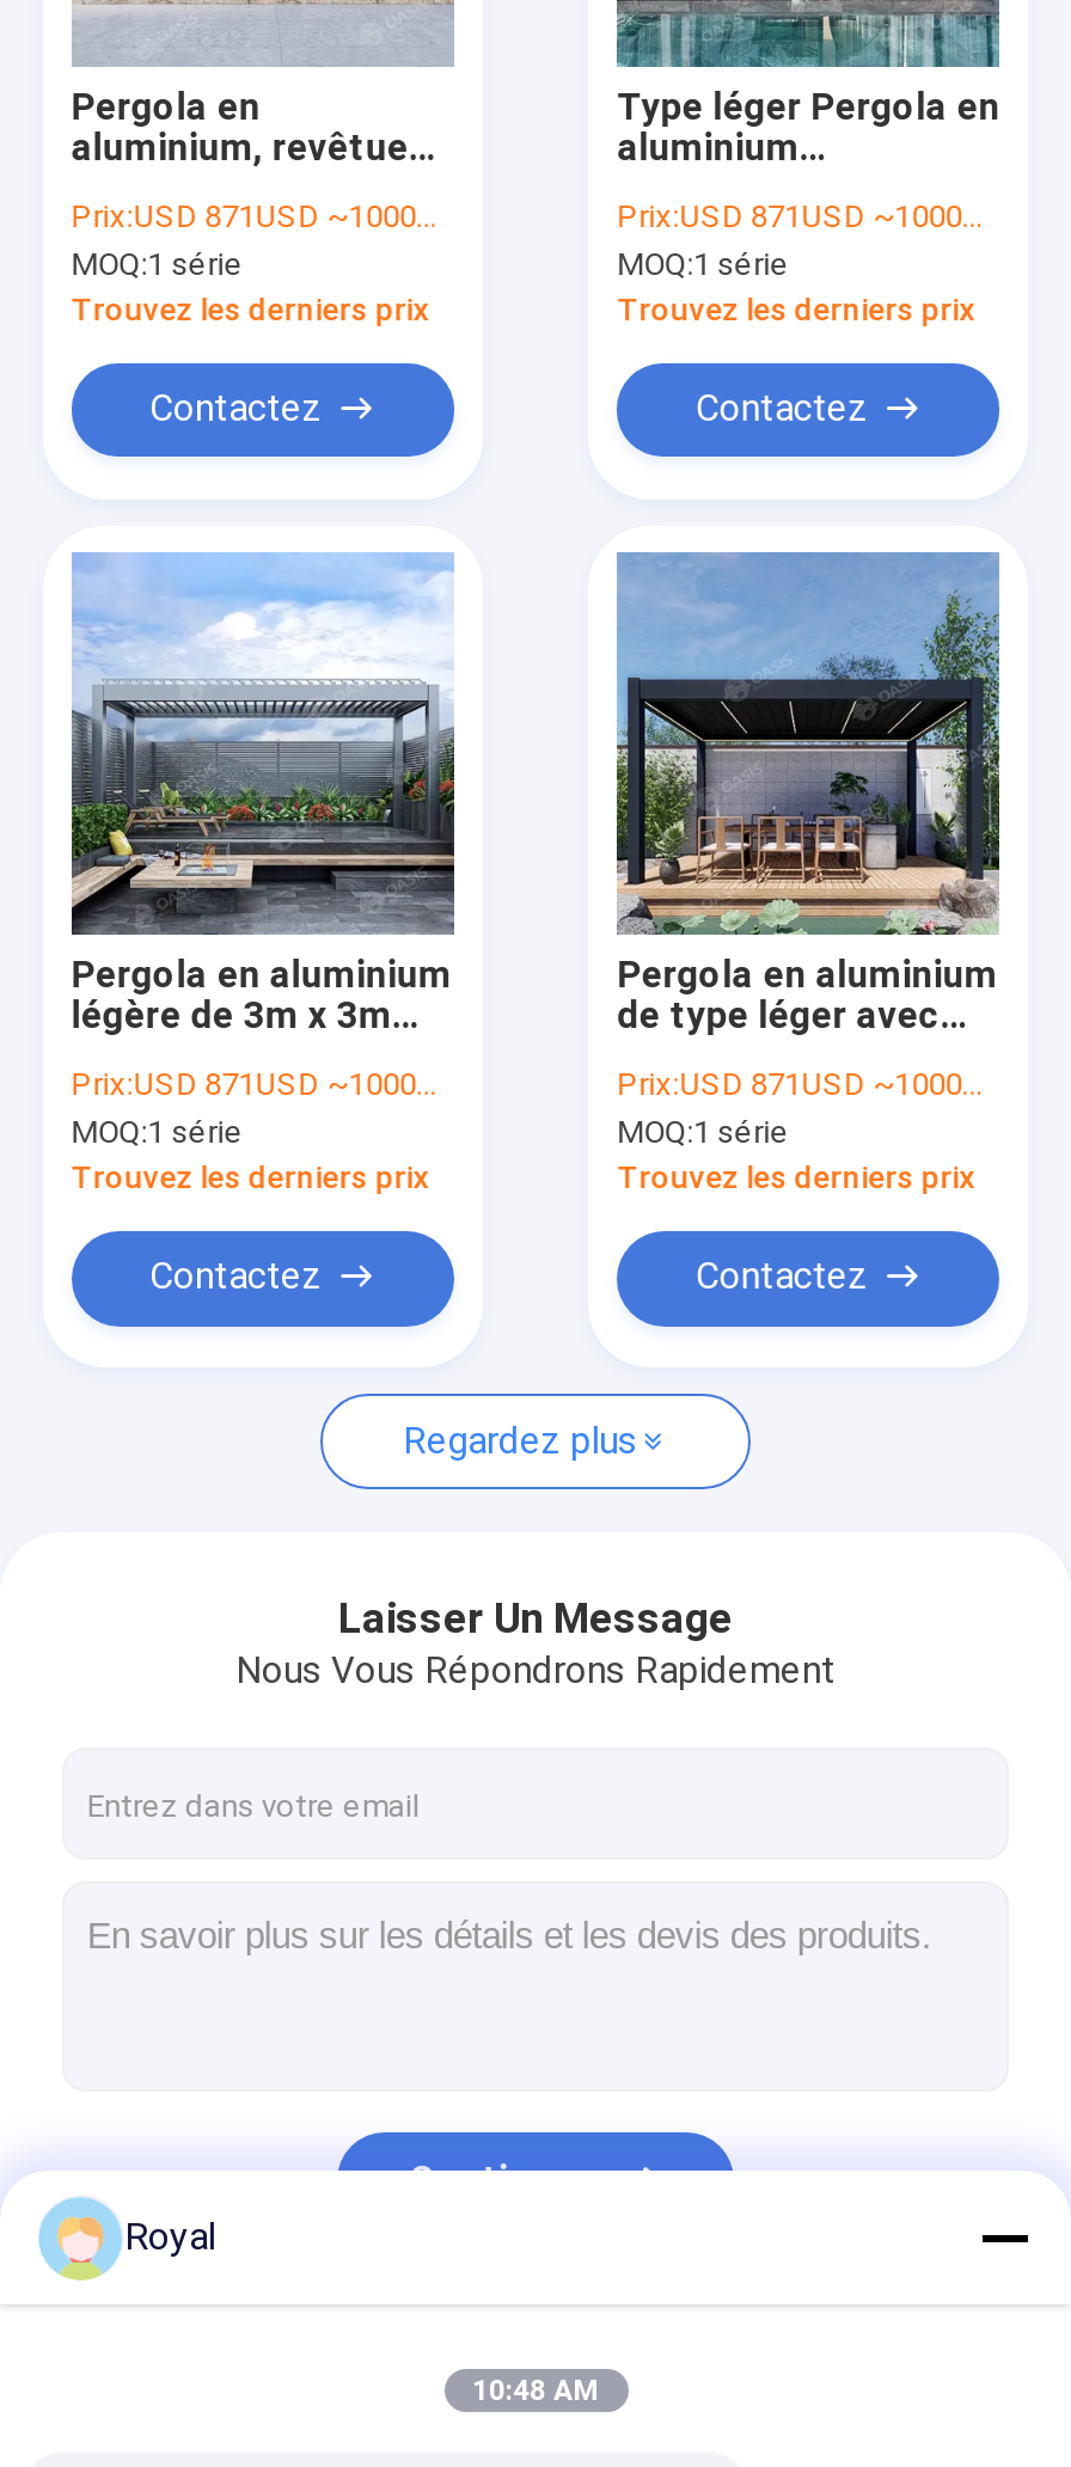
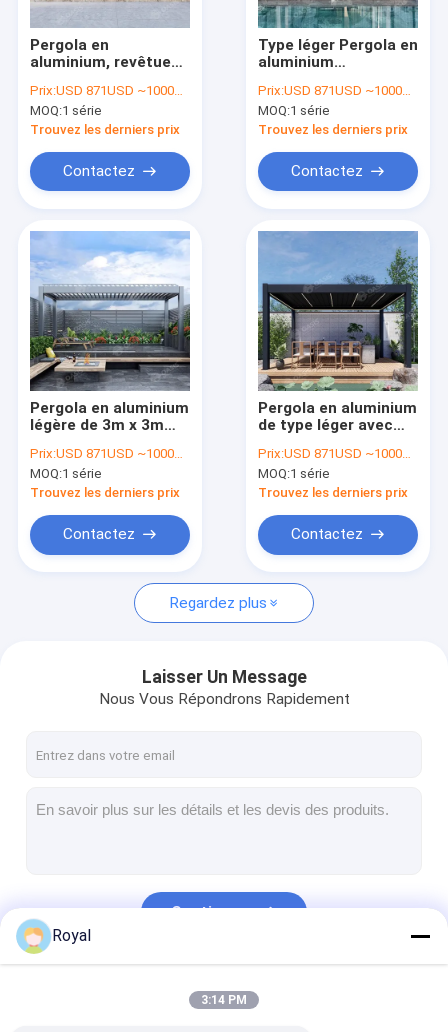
- 10:48 AM
+ 3:14 PM
